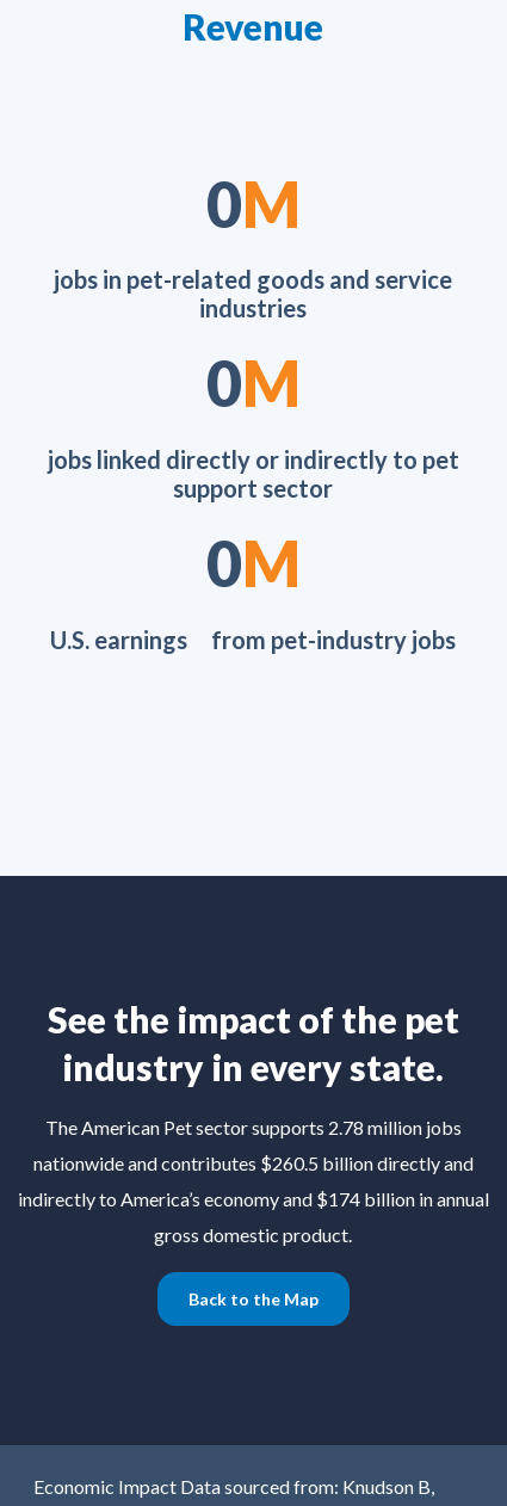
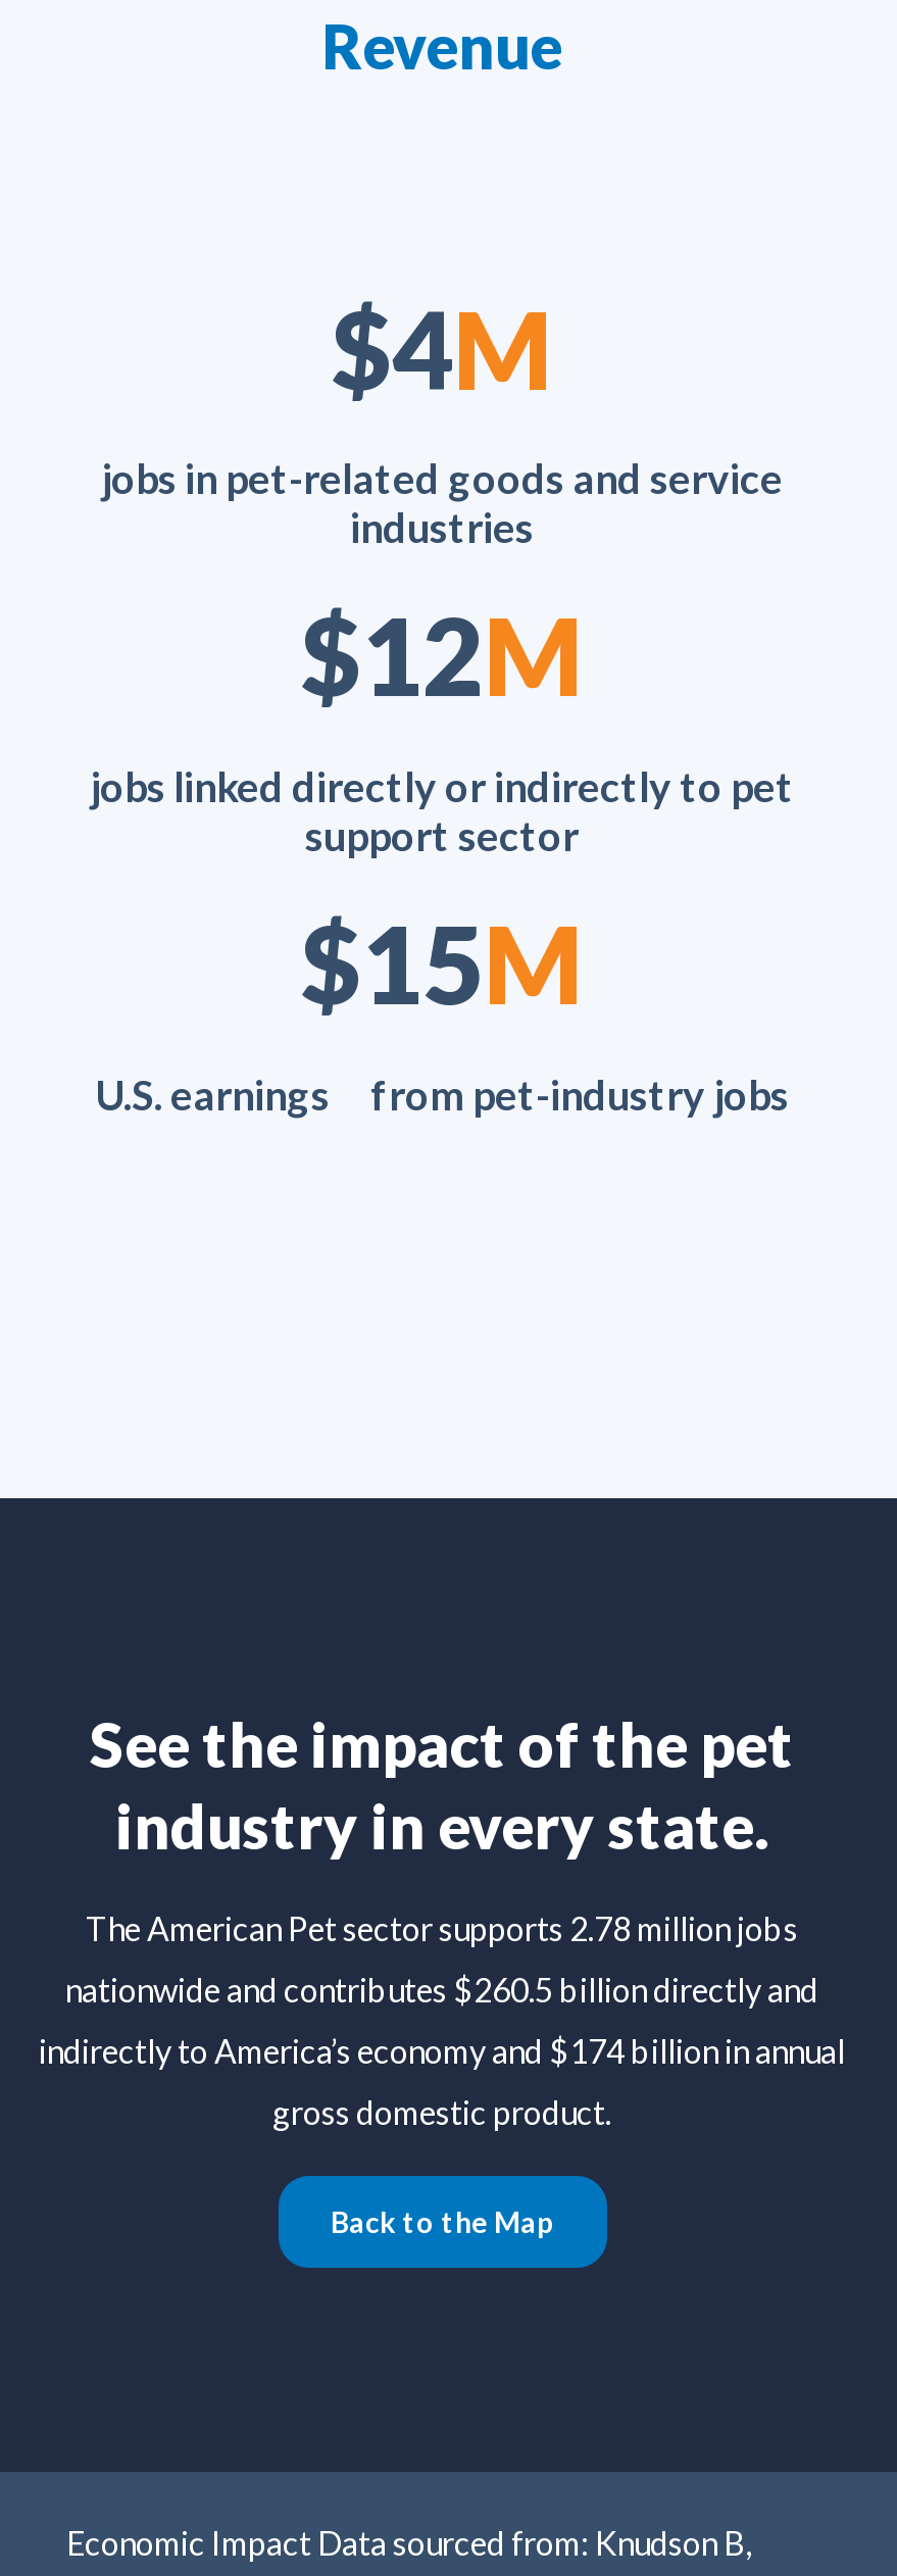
- 0M
+ $4M

- 0M
+ $12M

- 0M
+ $15M
